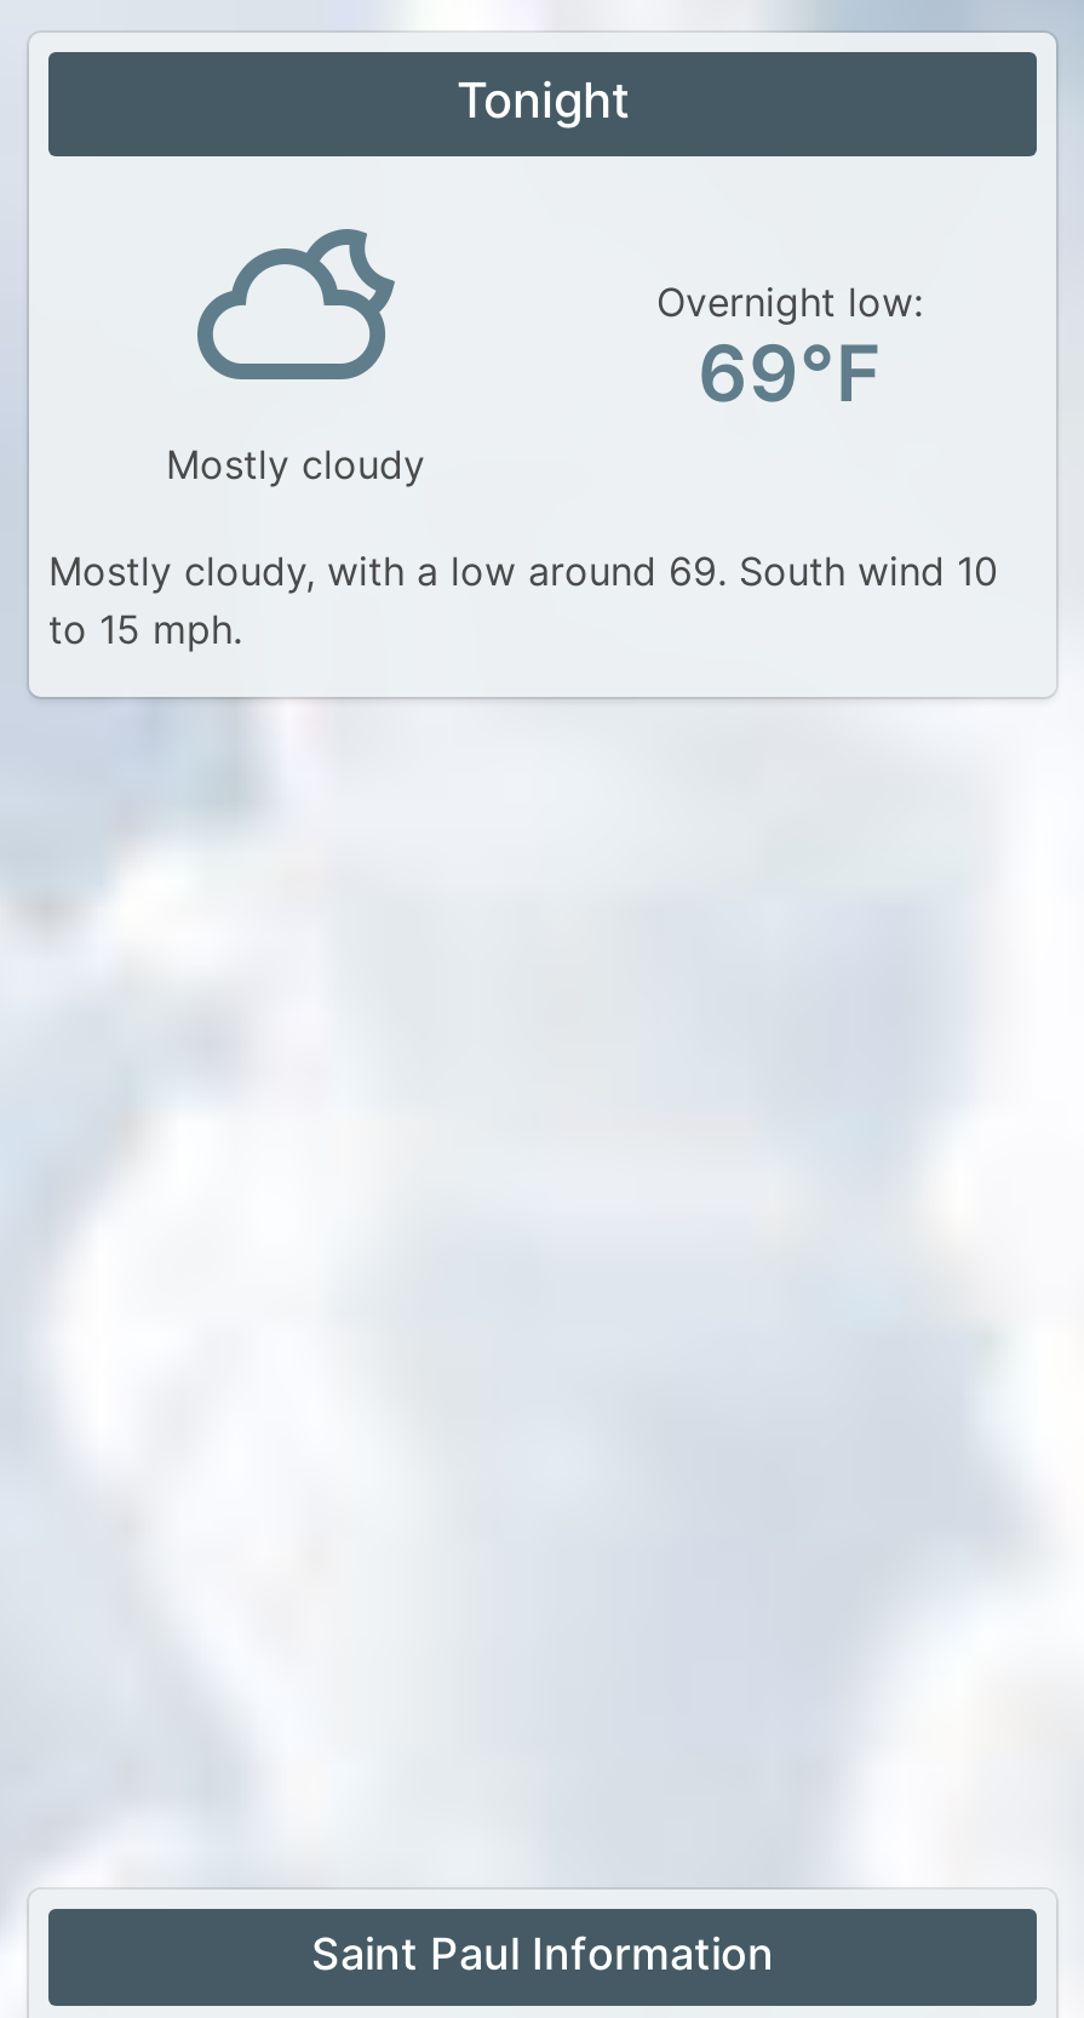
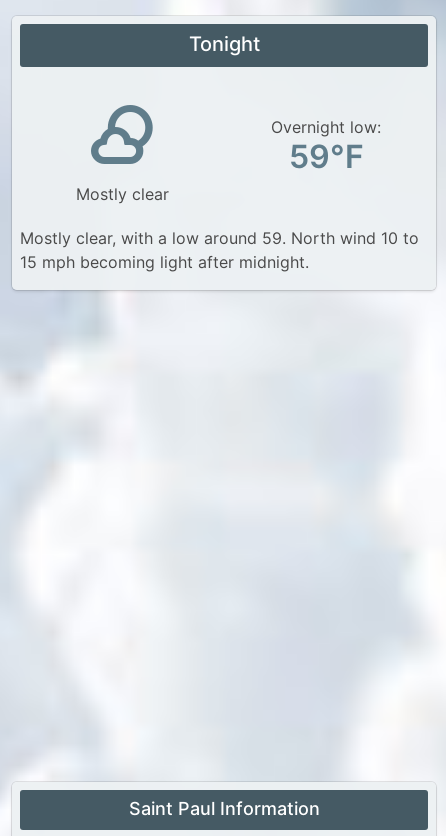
- [image]
- Mostly cloudy
+ [image]
+ Mostly clear

- 69°F
+ 59°F

- Mostly cloudy, with a low around 69. South wind 10
- to 15 mph.
+ Mostly clear, with a low around 59. North wind 10 to
+ 15 mph becoming light after midnight.
